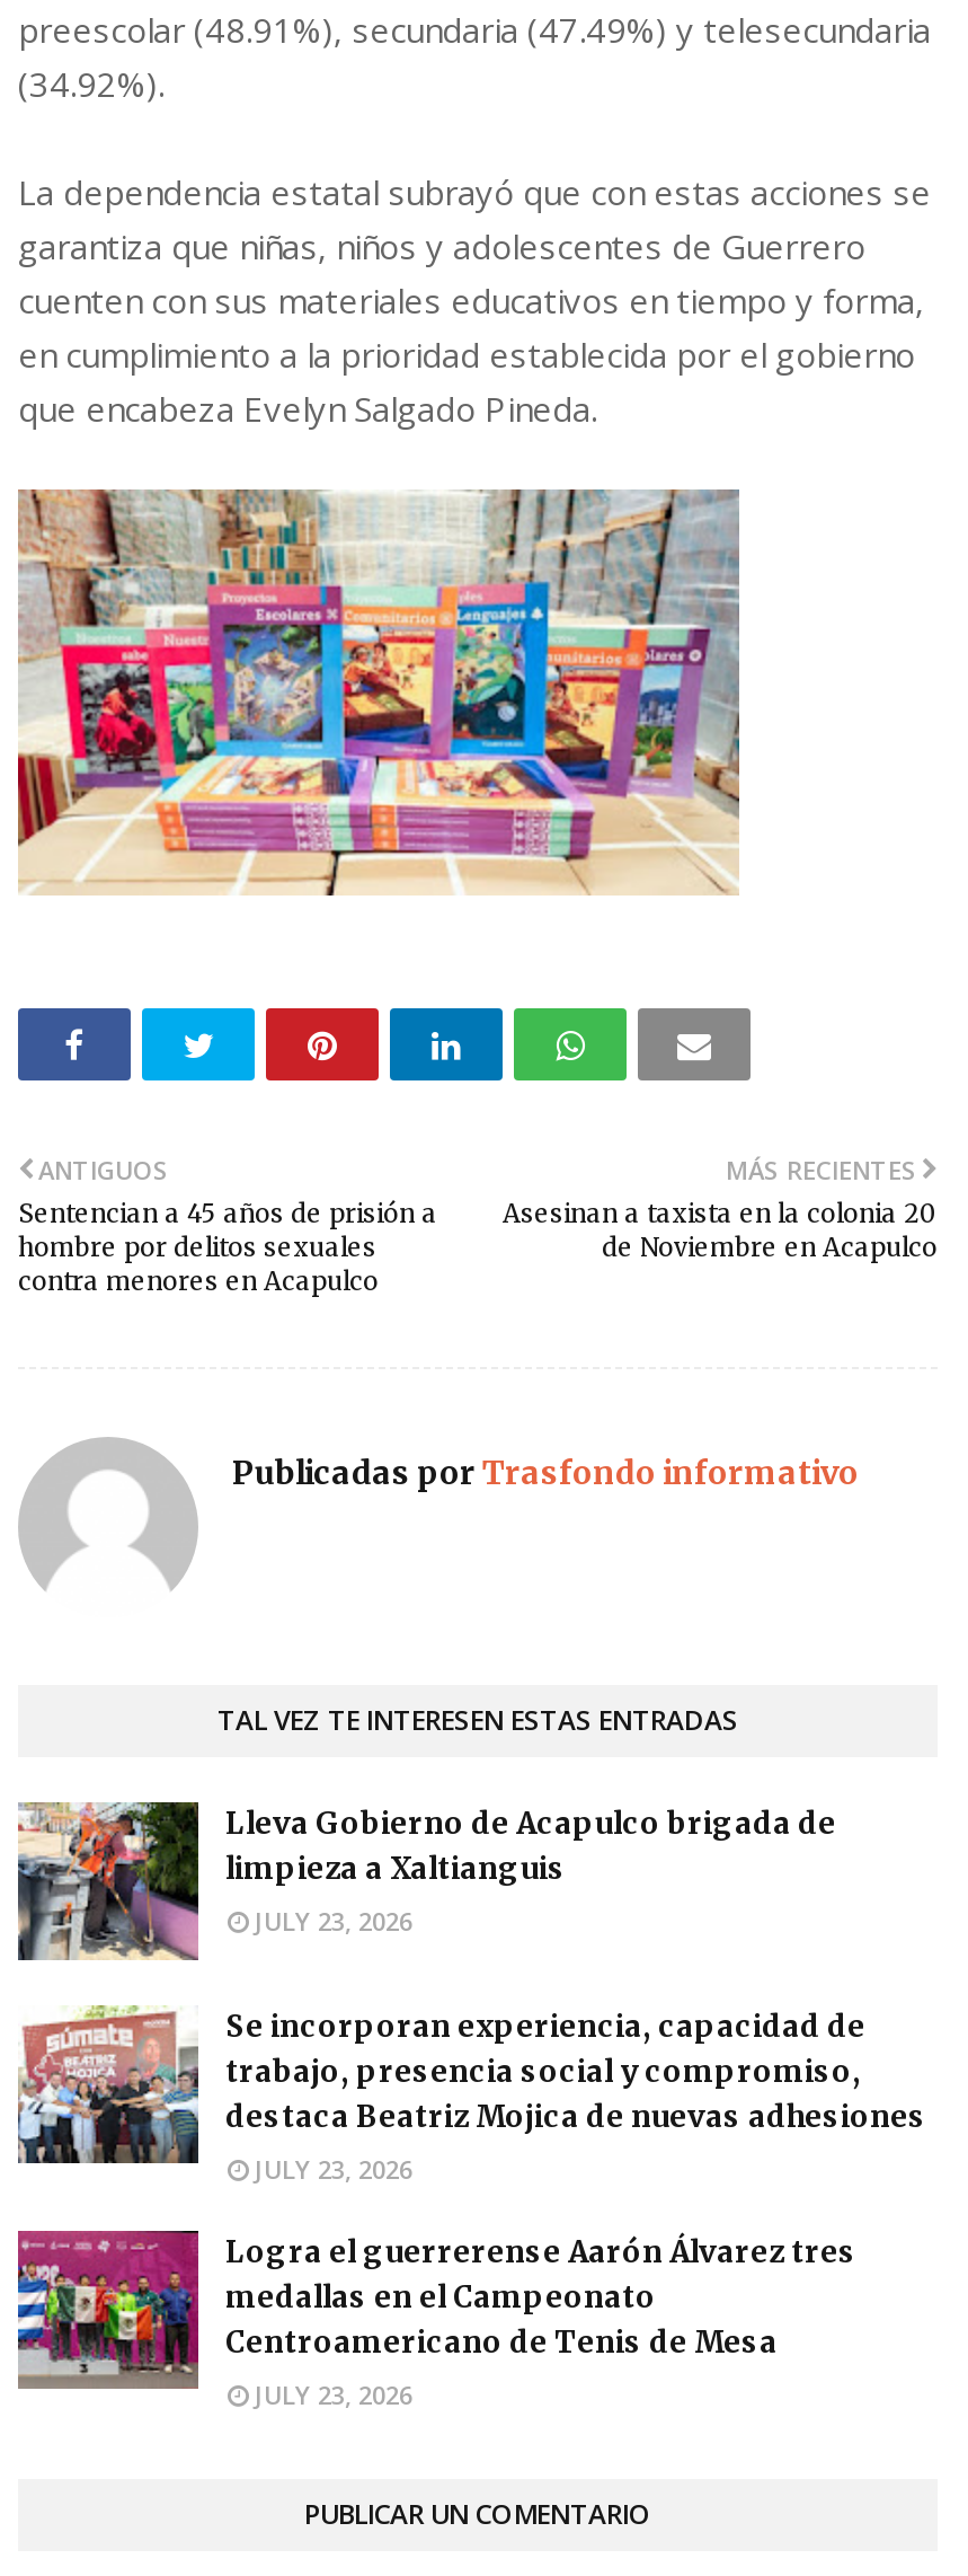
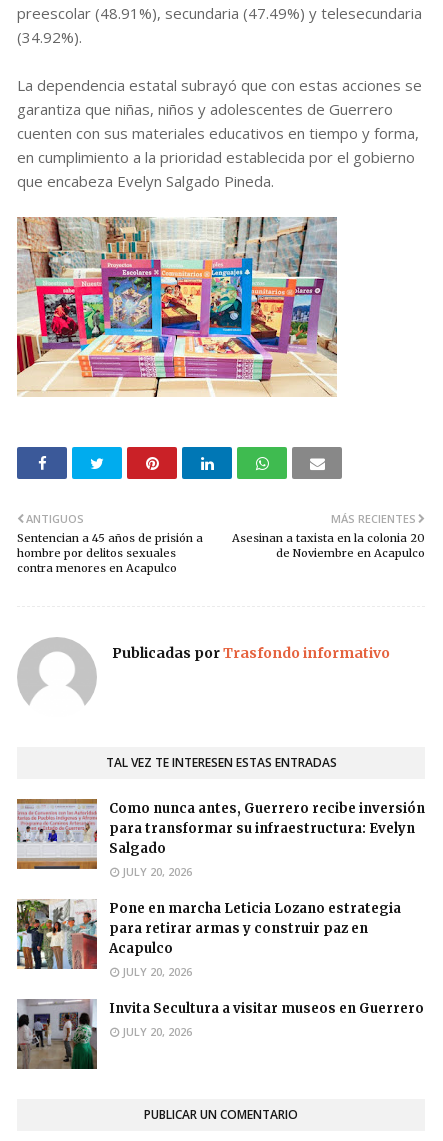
- [image]
- Lleva Gobierno de Acapulco brigada de
- limpieza a Xaltianguis
- JULY 23, 2026
+ [image]
+ Como nunca antes, Guerrero recibe inversión
+ para transformar su infraestructura: Evelyn
+ Salgado
+ JULY 20, 2026

- [image]
- Se incorporan experiencia, capacidad de
- trabajo, presencia social y compromiso,
- destaca Beatriz Mojica de nuevas adhesiones
- JULY 23, 2026
+ [image]
+ Pone en marcha Leticia Lozano estrategia
+ para retirar armas y construir paz en
+ Acapulco
+ JULY 20, 2026

- [image]
- Logra el guerrerense Aarón Álvarez tres
- medallas en el Campeonato
- Centroamericano de Tenis de Mesa
- JULY 23, 2026
+ [image]
+ Invita Secultura a visitar museos en Guerrero
+ JULY 20, 2026
